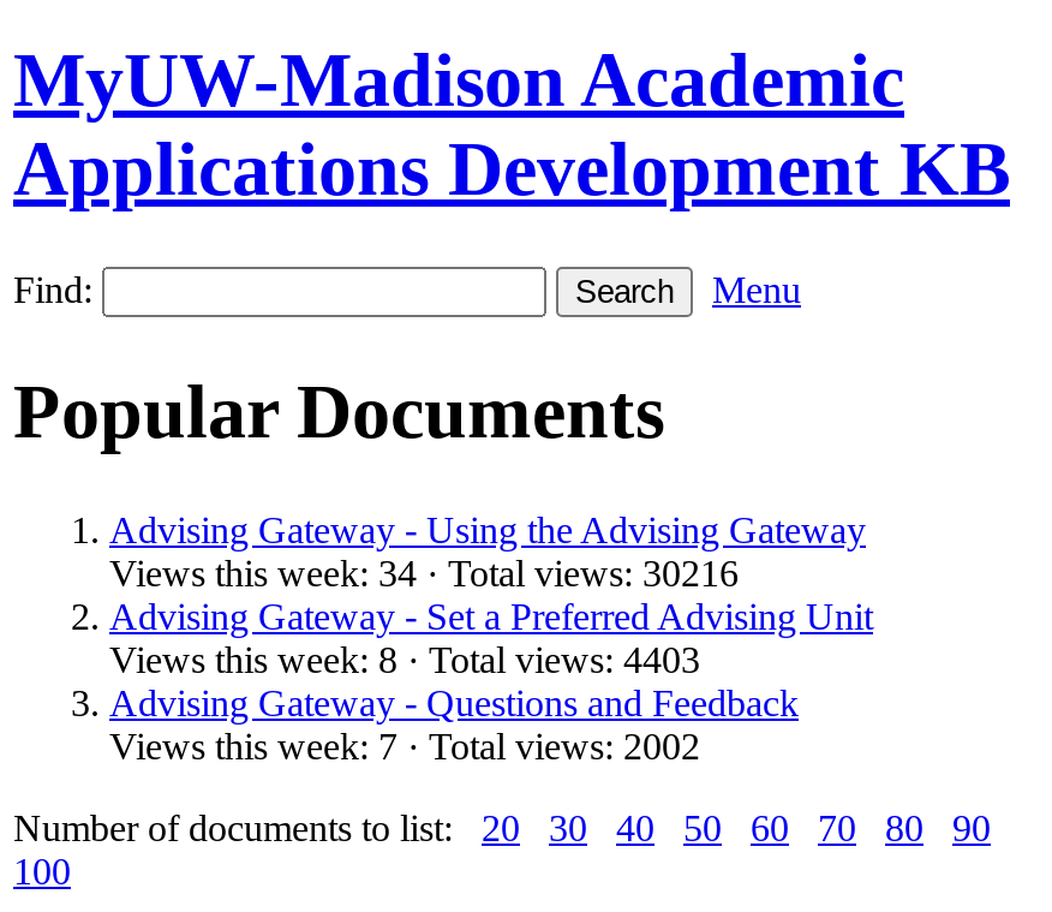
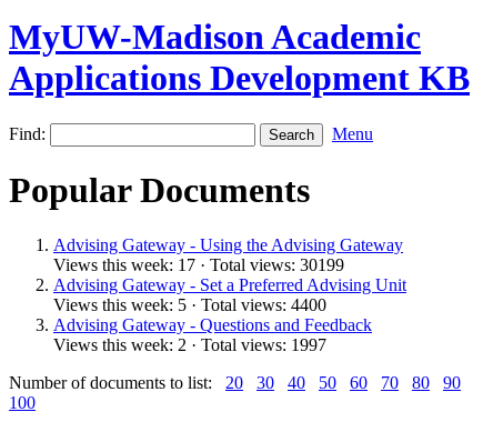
- Views this week: 34 · Total views: 30216
+ Views this week: 17 · Total views: 30199

- Views this week: 8 · Total views: 4403
+ Views this week: 5 · Total views: 4400

- Views this week: 7 · Total views: 2002
+ Views this week: 2 · Total views: 1997
